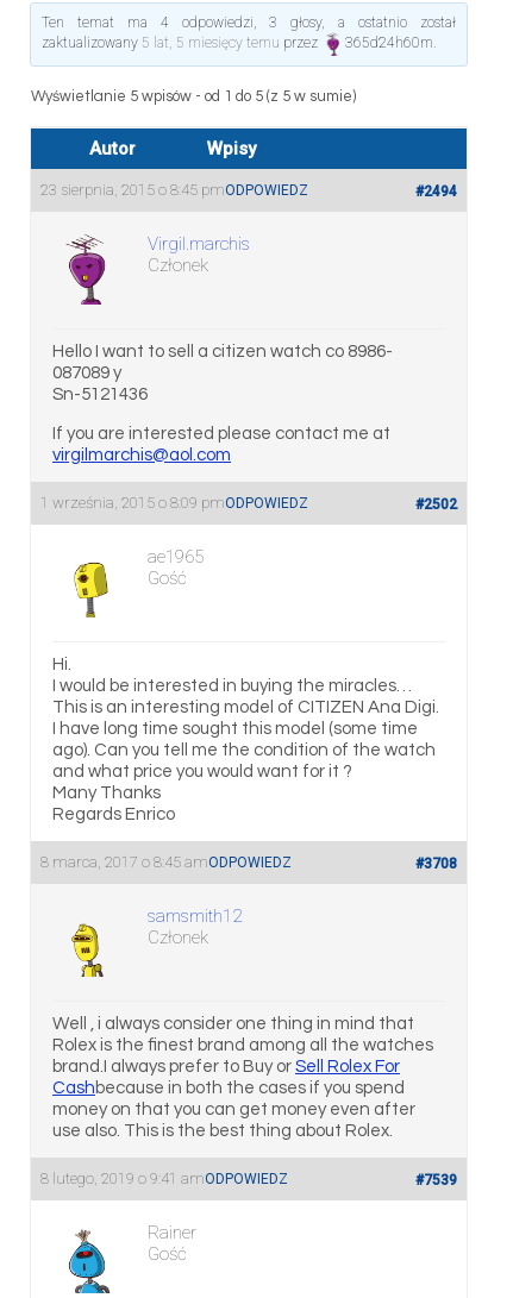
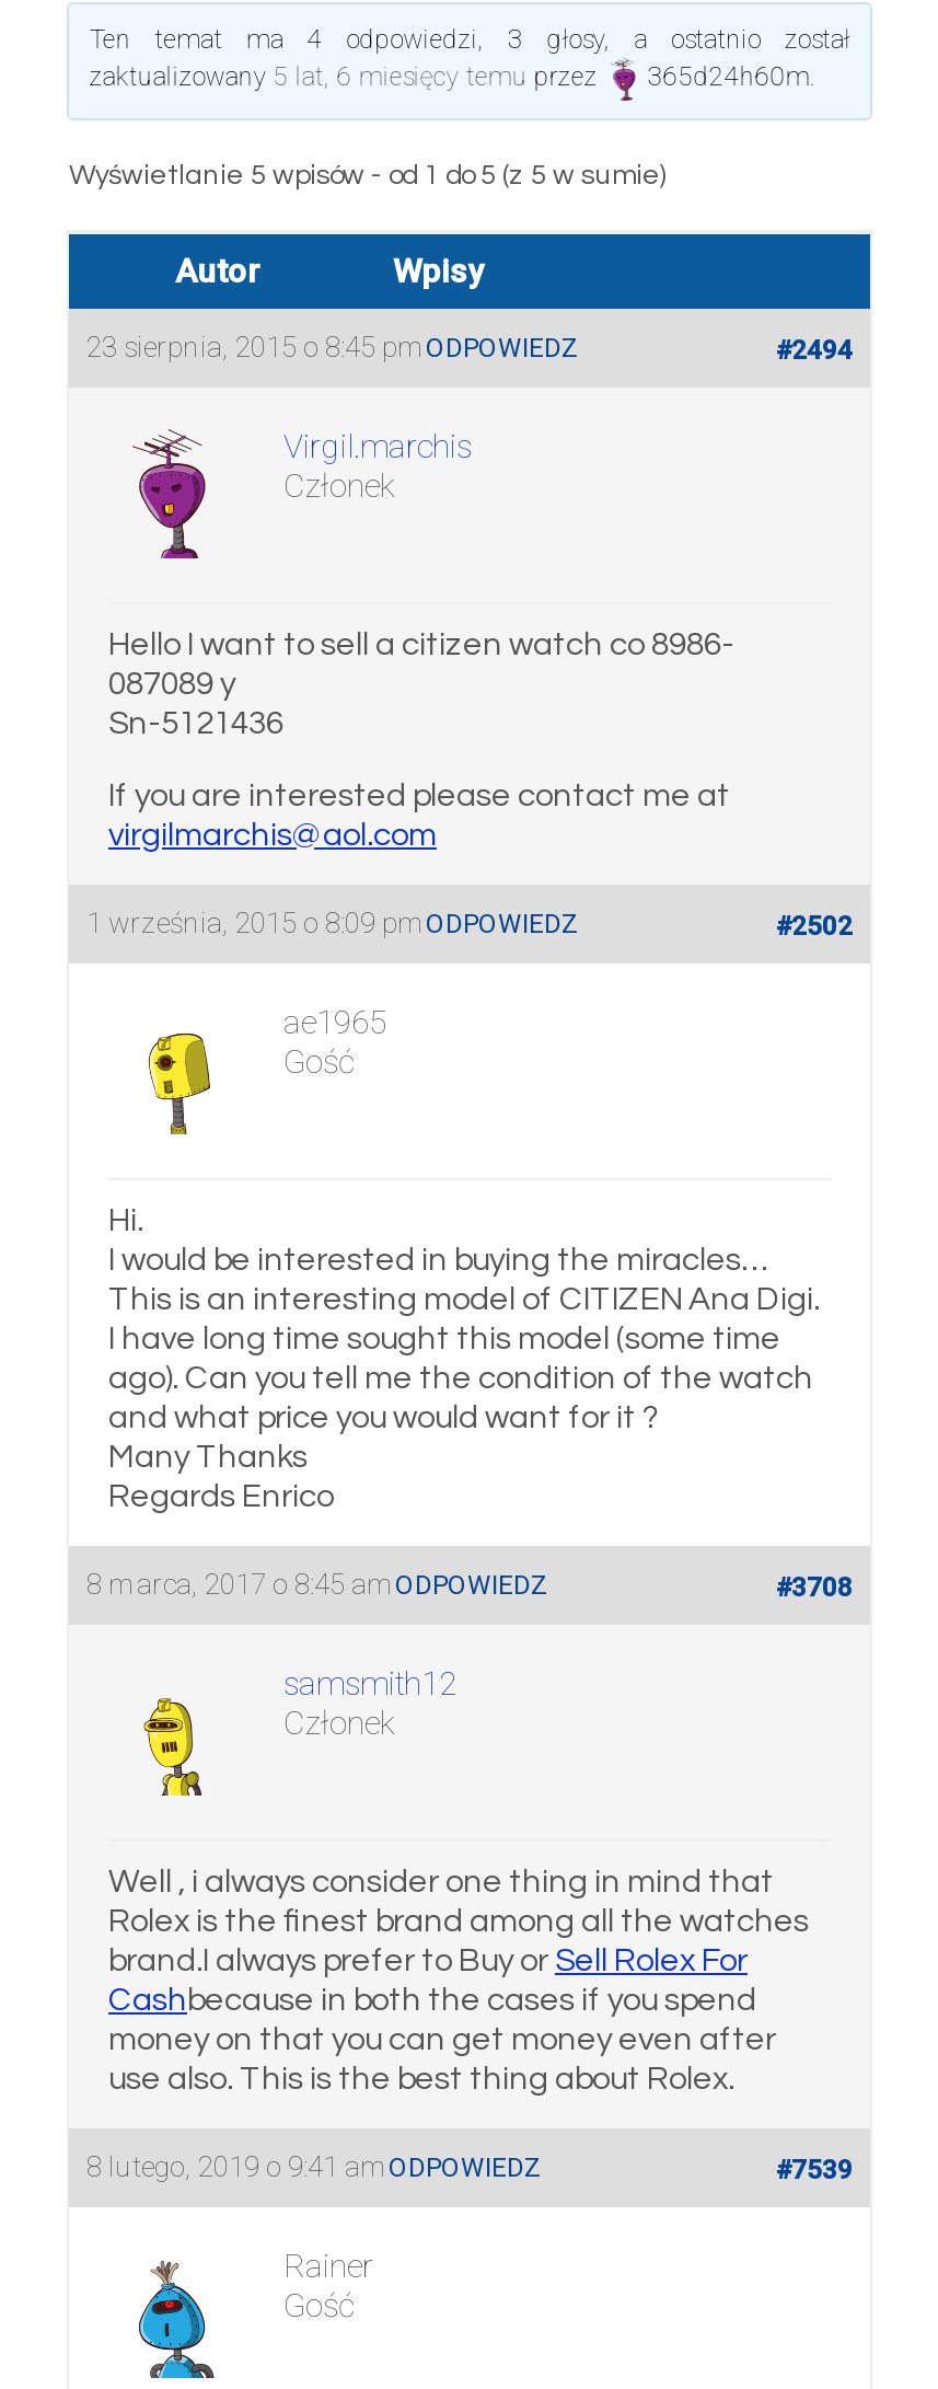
- zaktualizowany 5 lat, 5 miesięcy temu przez
+ zaktualizowany 5 lat, 6 miesięcy temu przez
